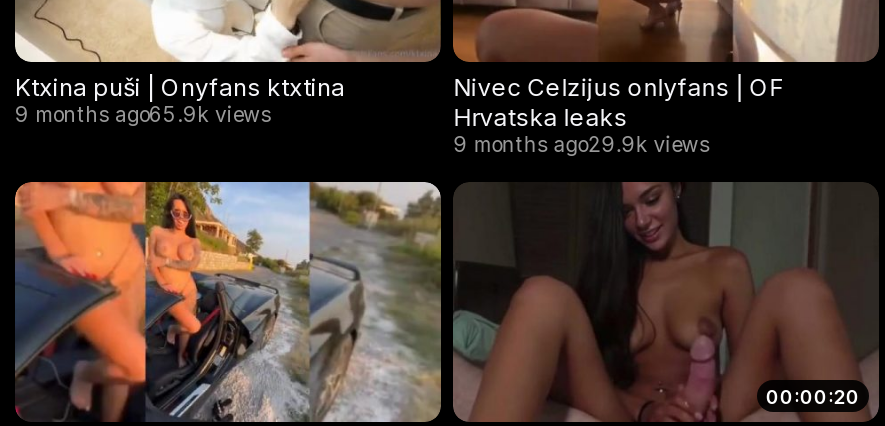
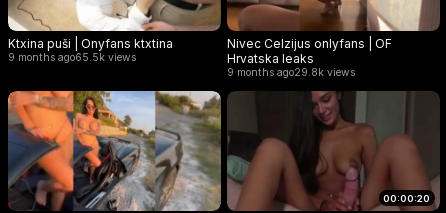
- 9 months ago65.9k views
+ 9 months ago65.5k views

- 9 months ago29.9k views
+ 9 months ago29.8k views
